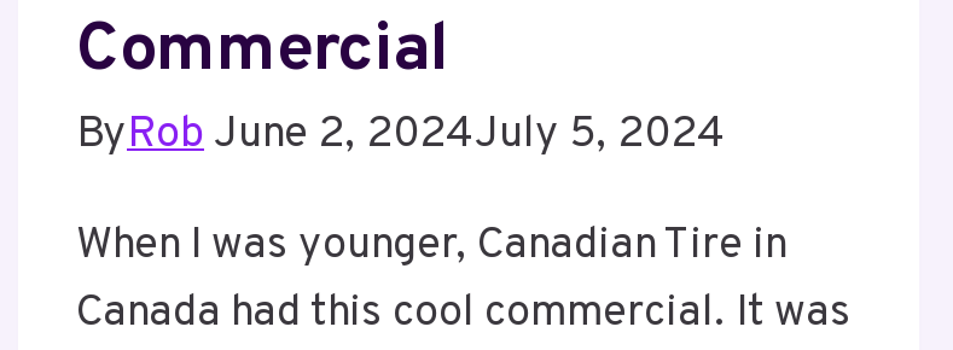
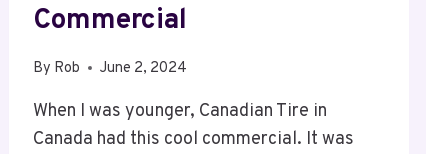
- ByRob June 2, 2024July 5, 2024
+ By Rob
+ June 2, 2024
